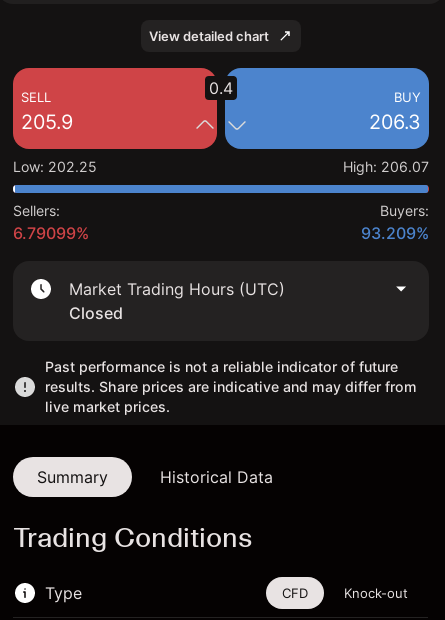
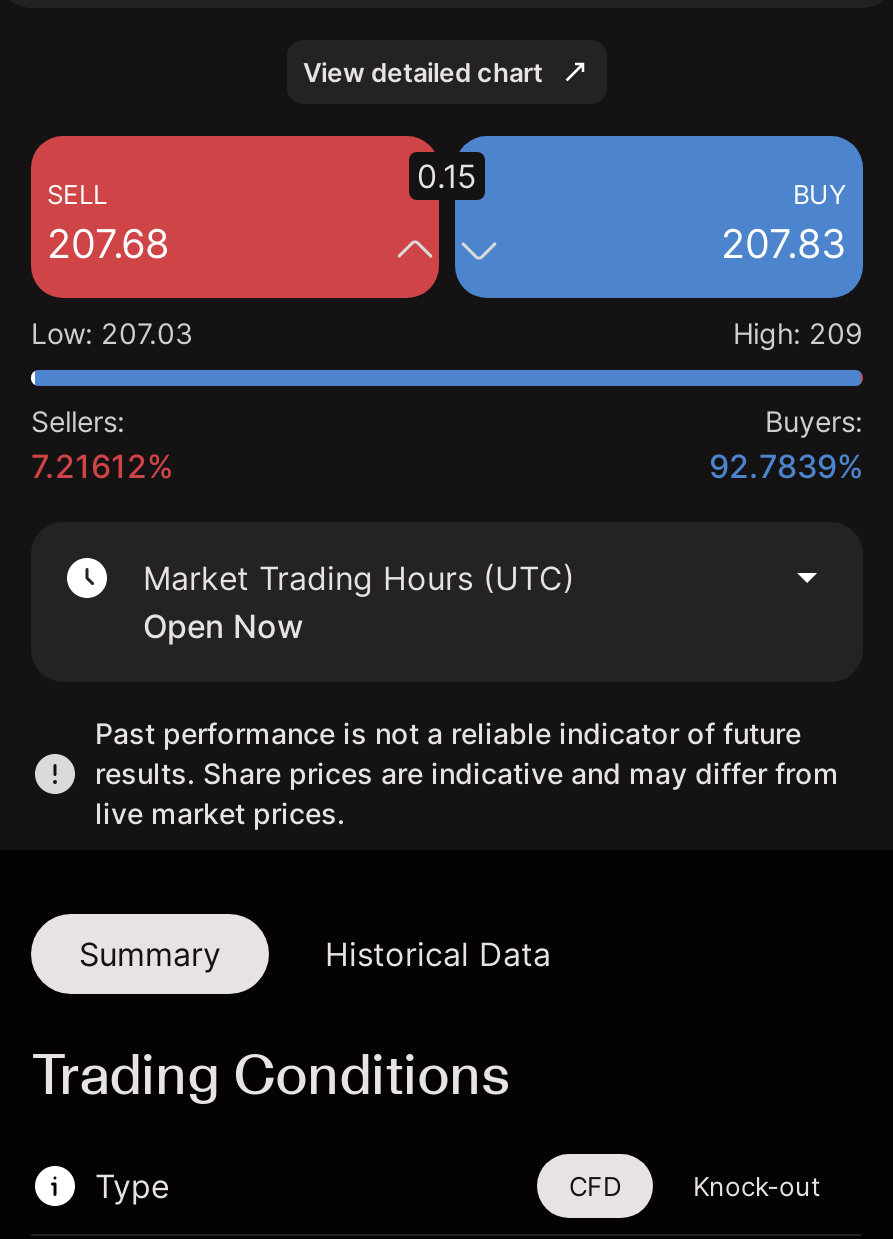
- 0.4
+ 0.15

- 205.9
+ 207.68

- 206.3
+ 207.83

- Low: 202.25
+ Low: 207.03

- High: 206.07
+ High: 209

- 6.79099%
+ 7.21612%

- 93.209%
+ 92.7839%

- Closed
+ Open Now
